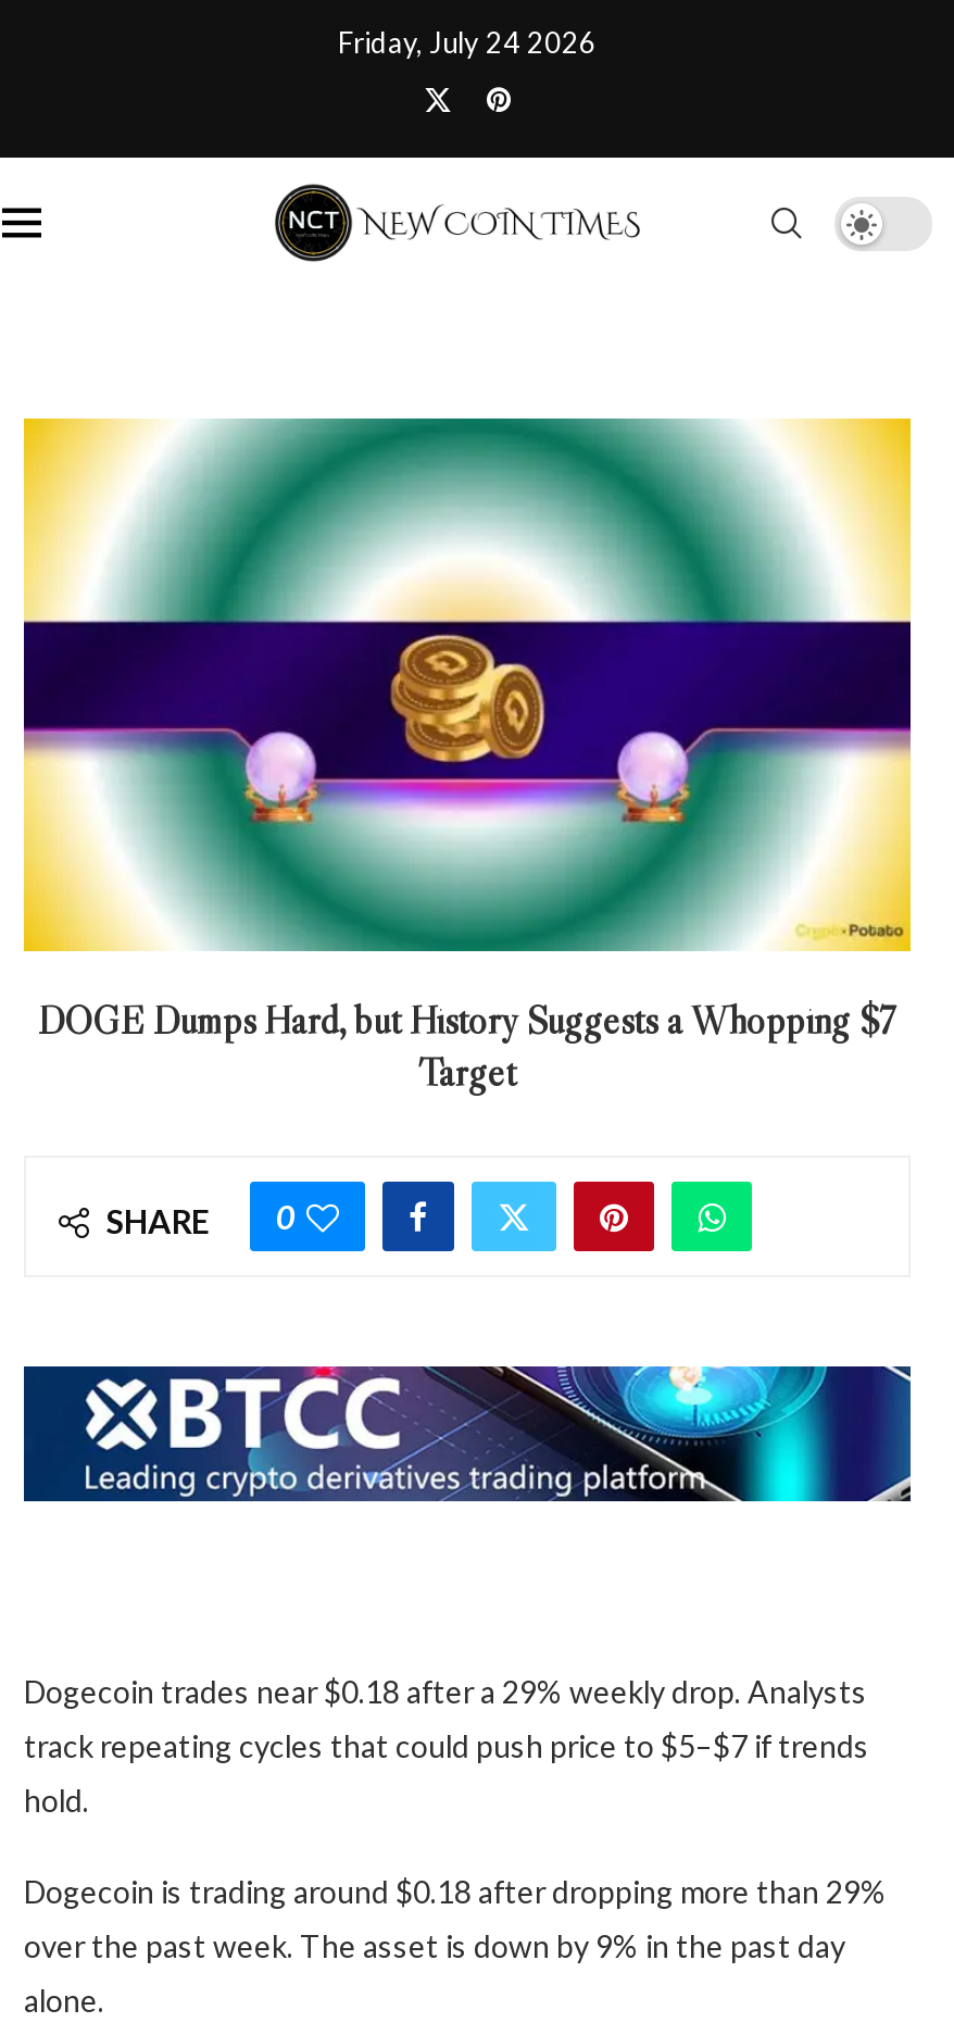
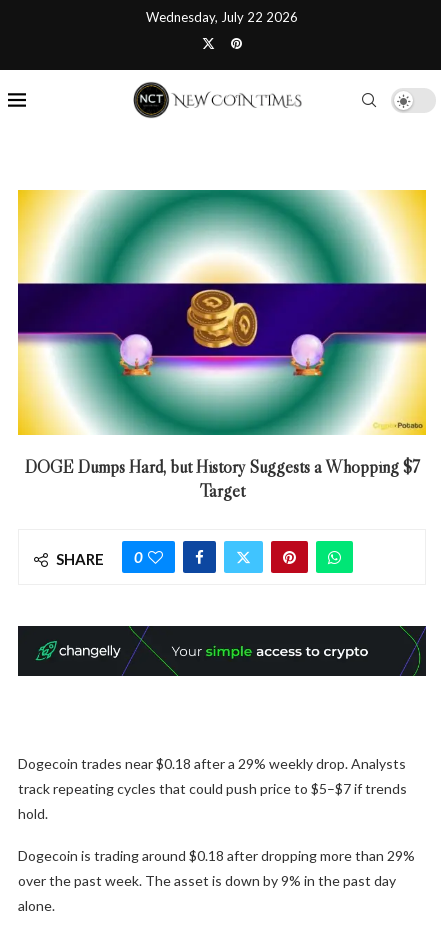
- Friday, July 24 2026
+ Wednesday, July 22 2026

- [image]
+ [image]
